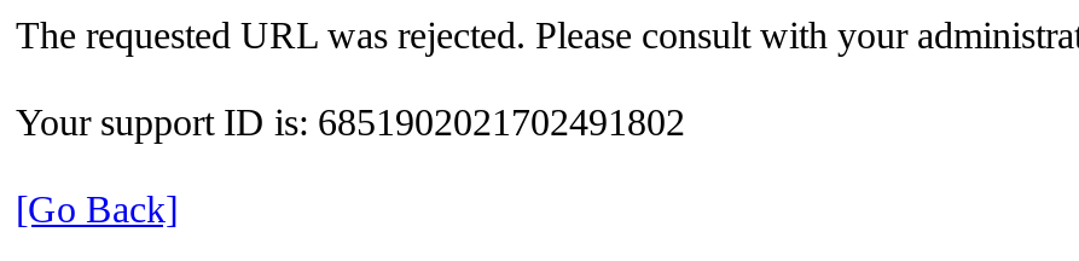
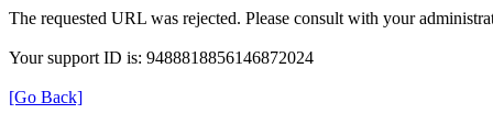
- Your support ID is: 6851902021702491802
+ Your support ID is: 9488818856146872024
